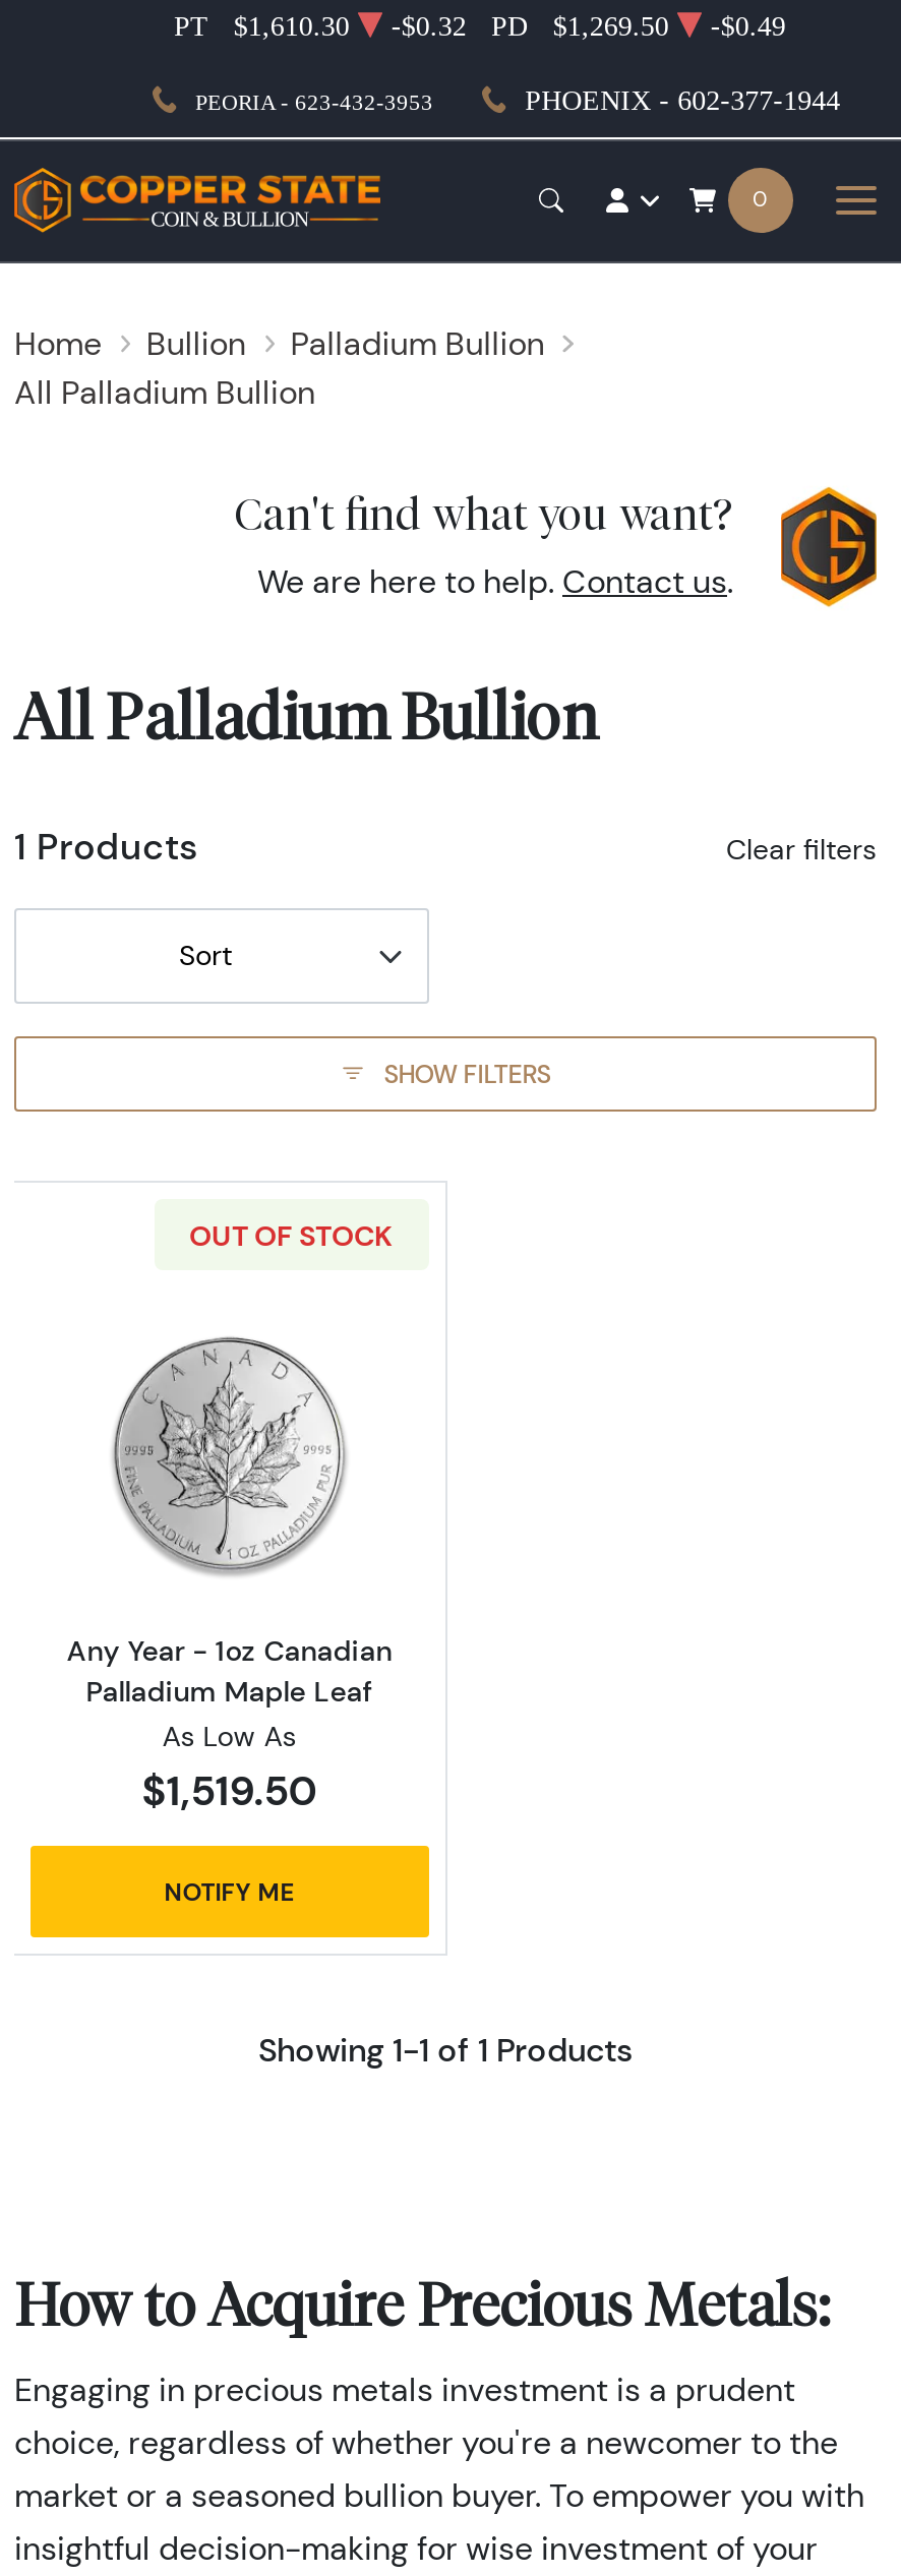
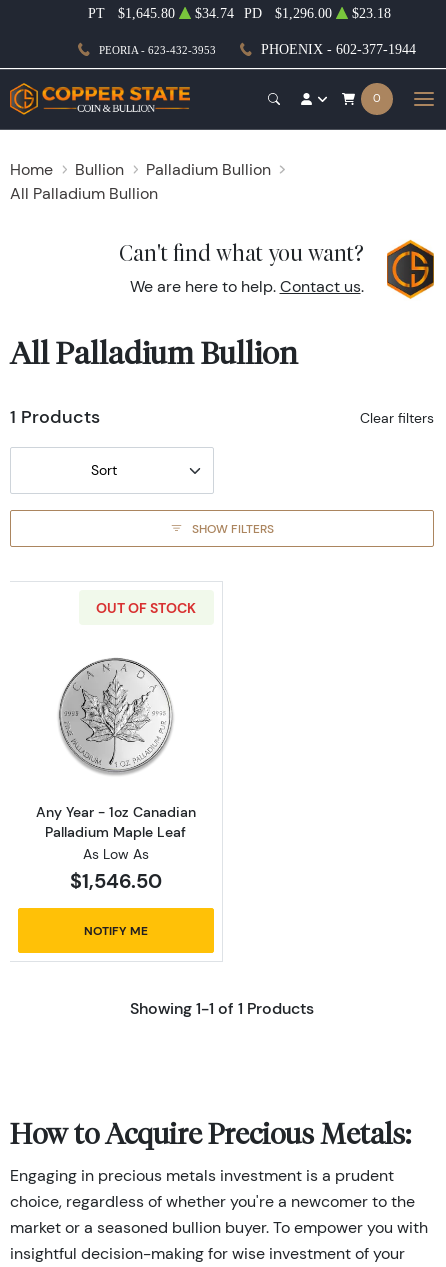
- $1,610.30
+ $1,645.80

- -$0.32
+ $34.74

- $1,269.50
+ $1,296.00

- -$0.49
+ $23.18

- $1,519.50
+ $1,546.50
